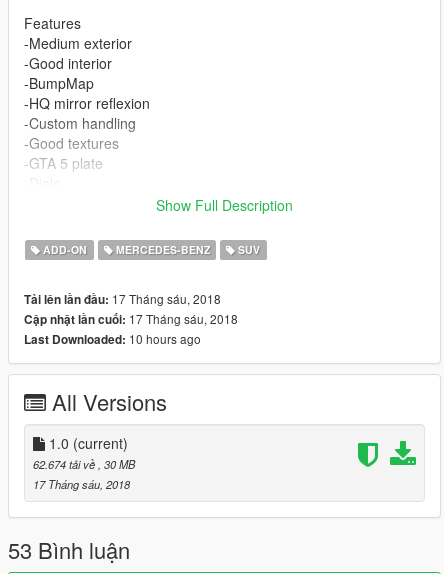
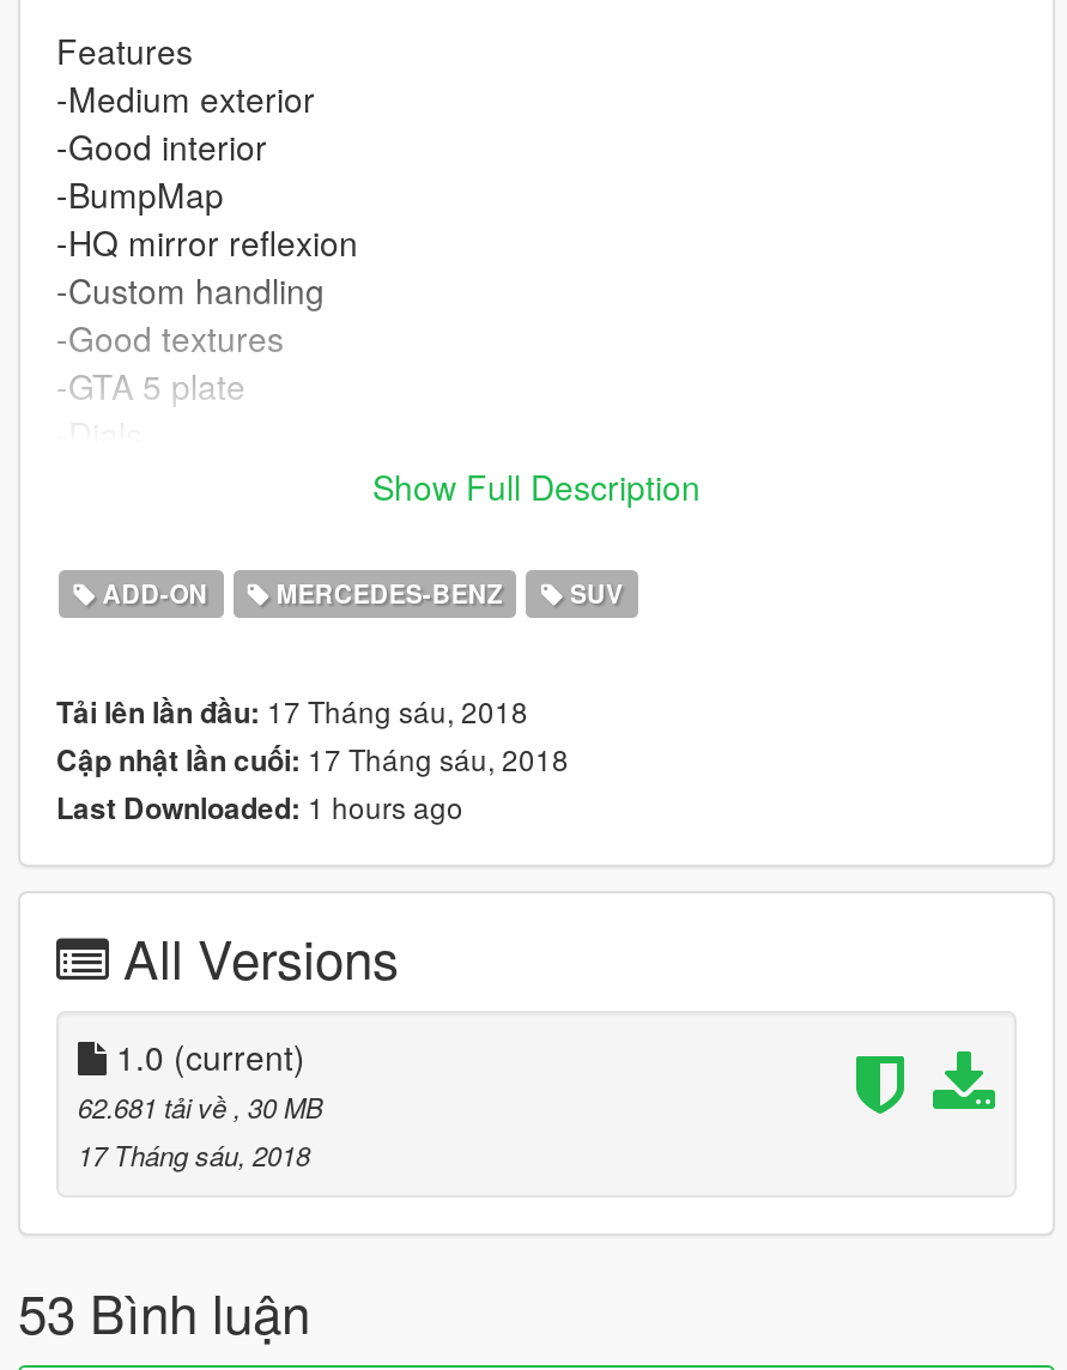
- Last Downloaded: 10 hours ago
+ Last Downloaded: 1 hours ago

- 62.674 tải về, 30 MB
+ 62.681 tải về, 30 MB
